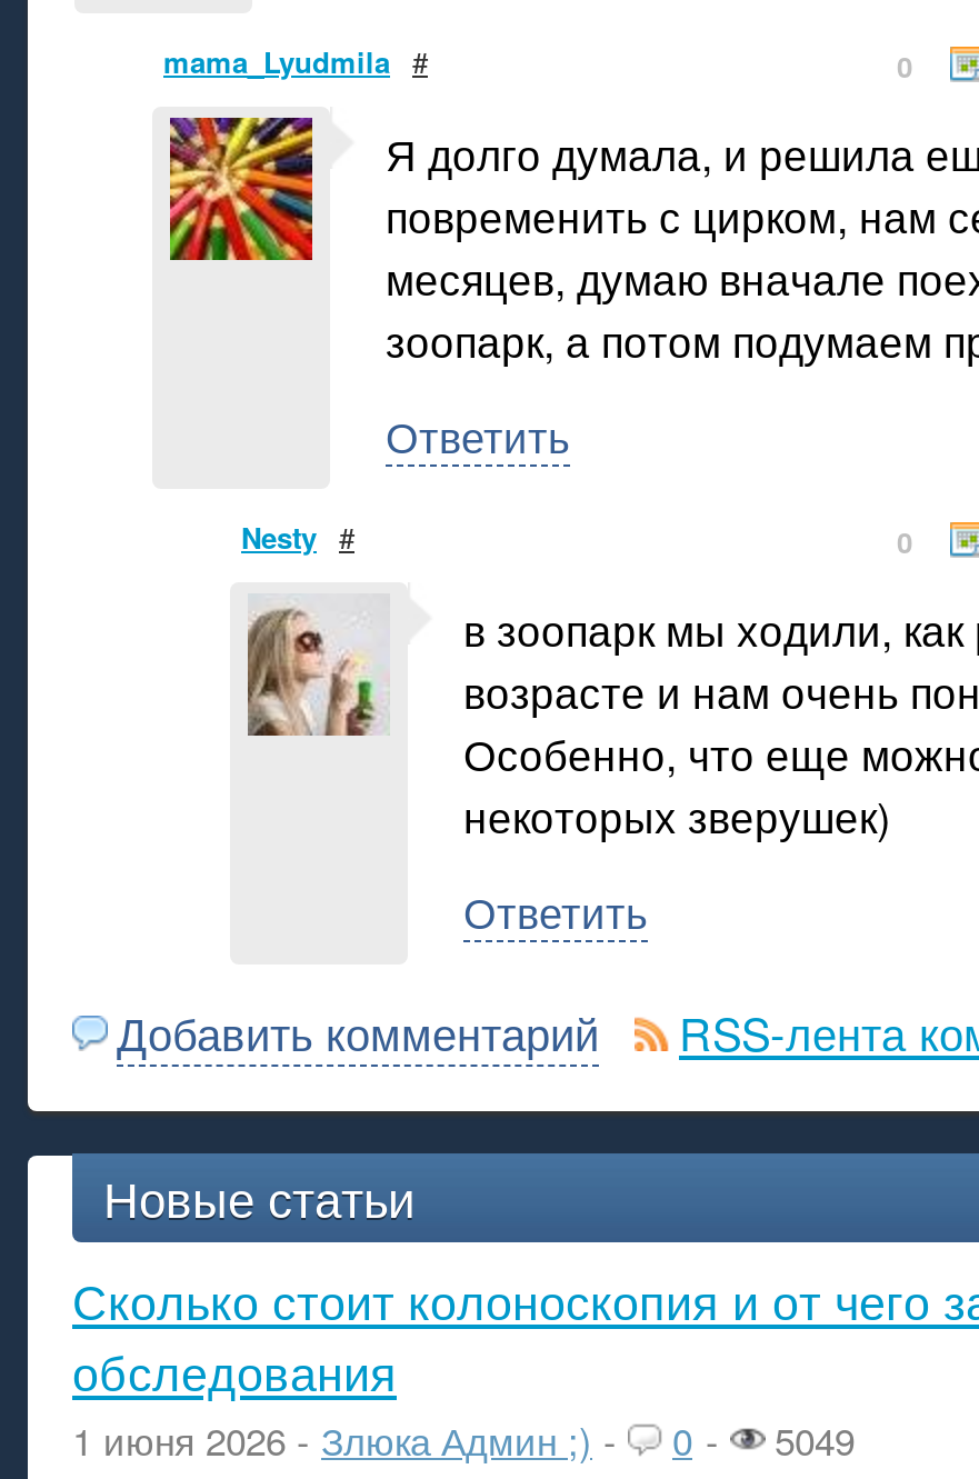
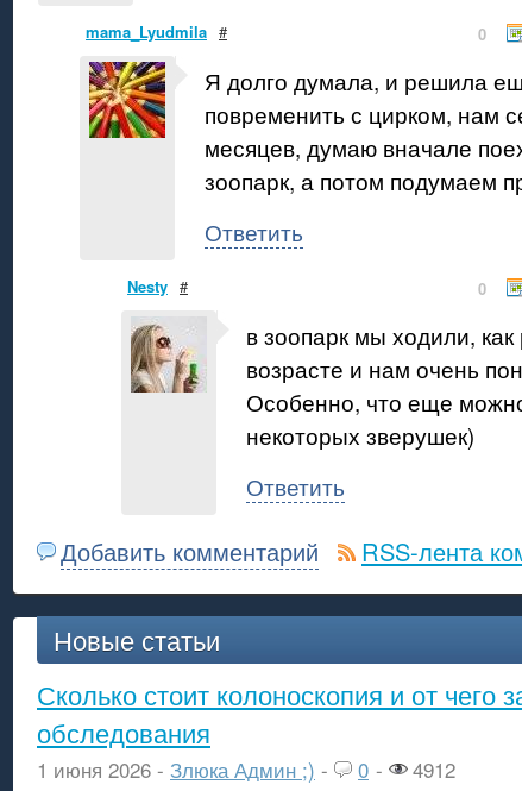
- 1 июня 2026 - Злюка Админ ;) - 0 - 5049
+ 1 июня 2026 - Злюка Админ ;) - 0 - 4912
